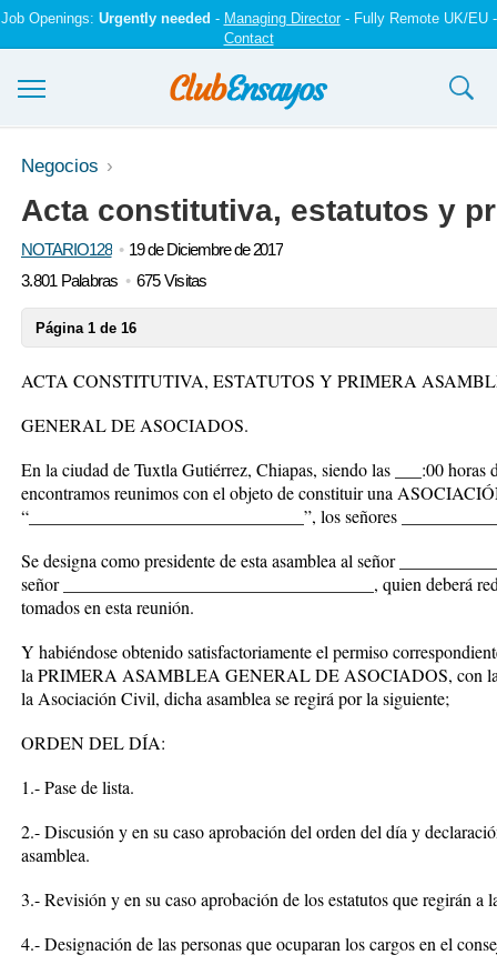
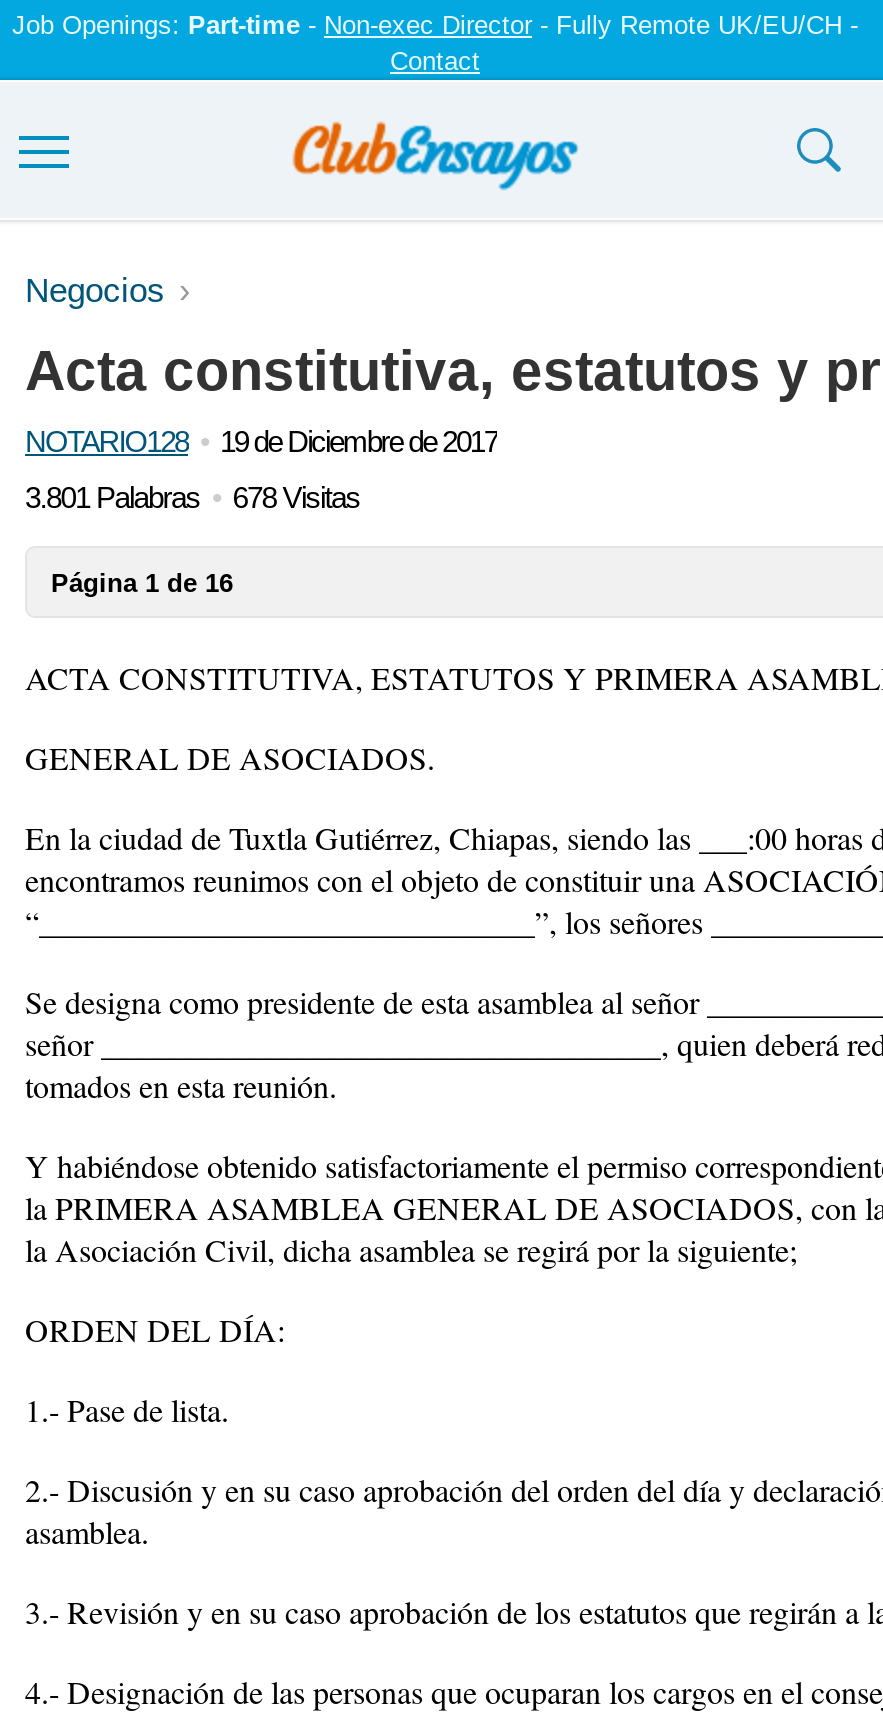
- Job Openings: Urgently needed - Managing Director - Fully Remote UK/EU -
+ Job Openings: Part-time - Non-exec Director - Fully Remote UK/EU/CH -

- 3.801 Palabras 675 Visitas
+ 3.801 Palabras 678 Visitas
